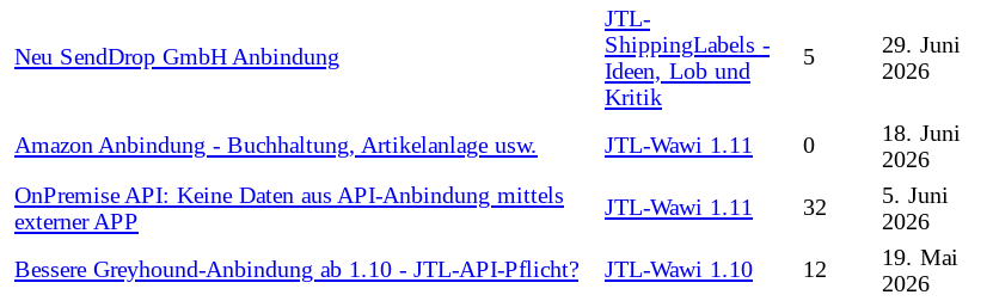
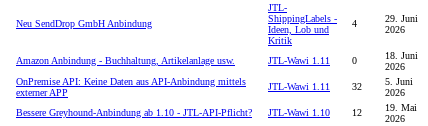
- ShippingLabels - 5
+ ShippingLabels - 4
